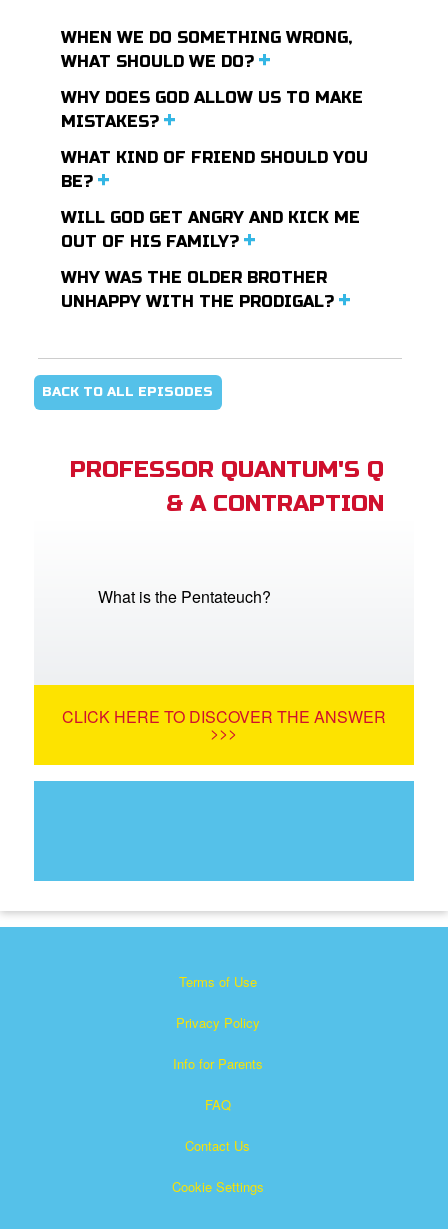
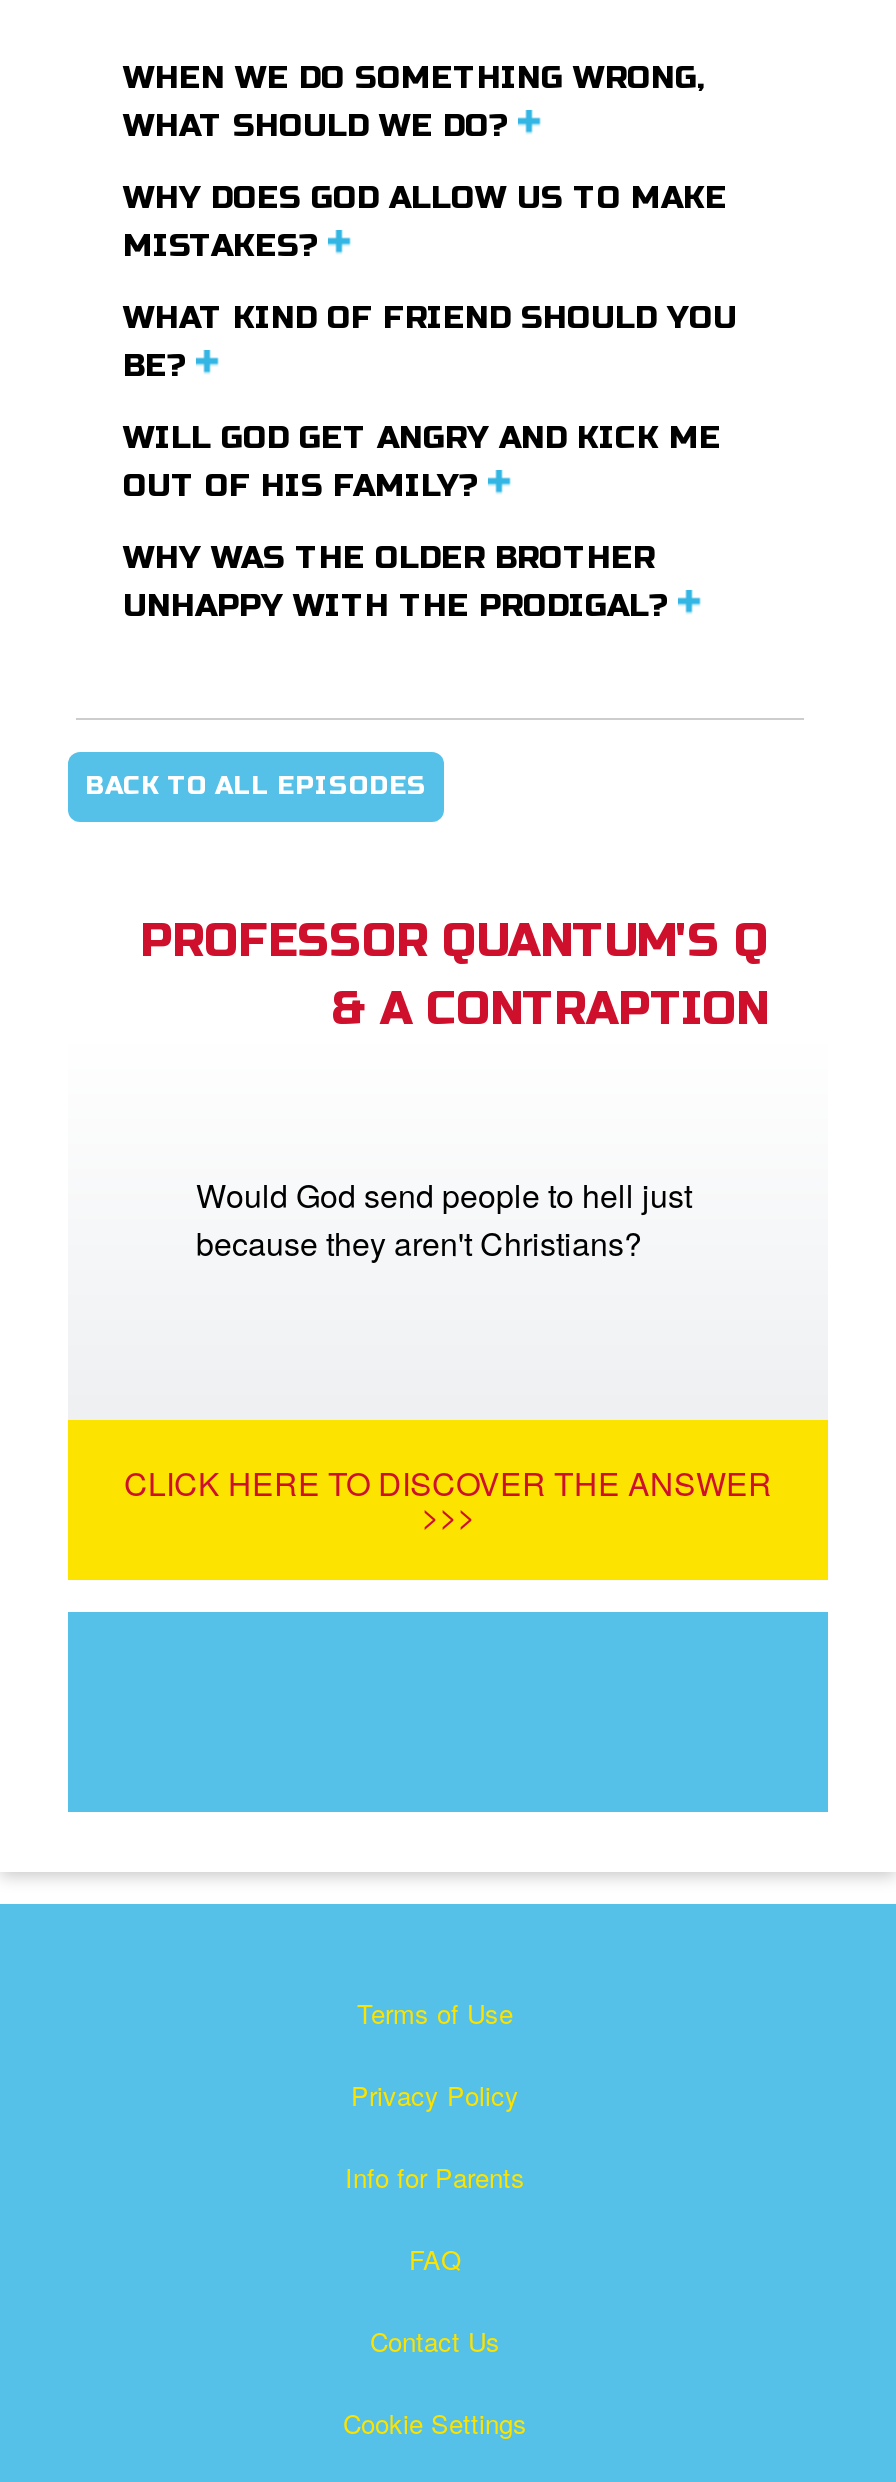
- What is the Pentateuch?
+ Would God send people to hell just
+ because they aren't Christians?
